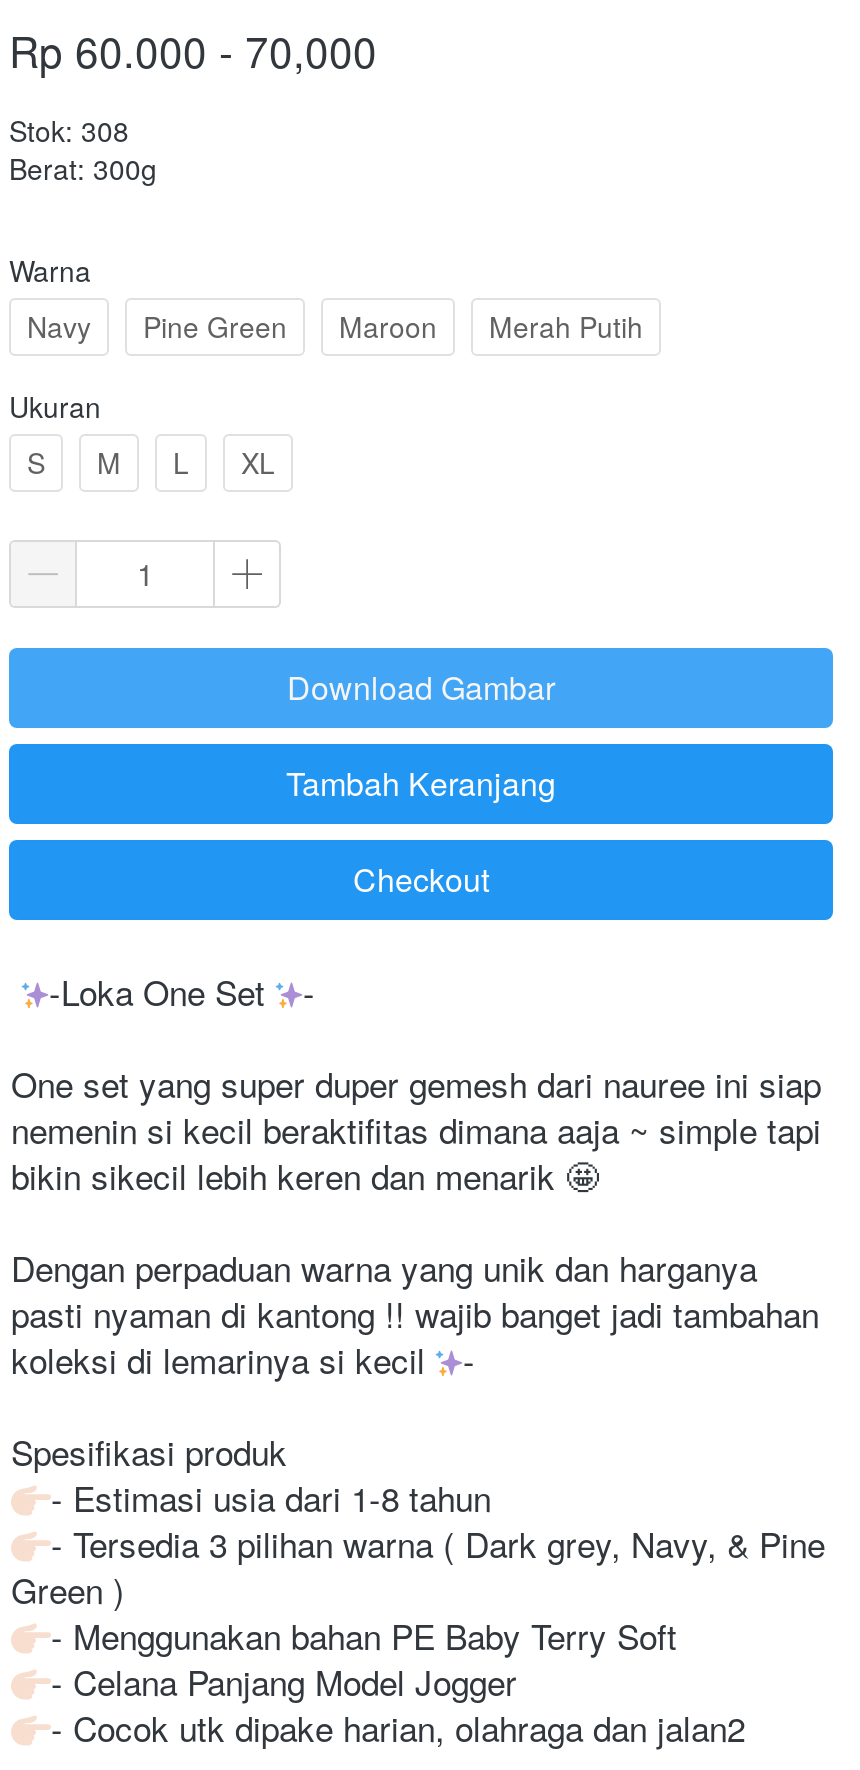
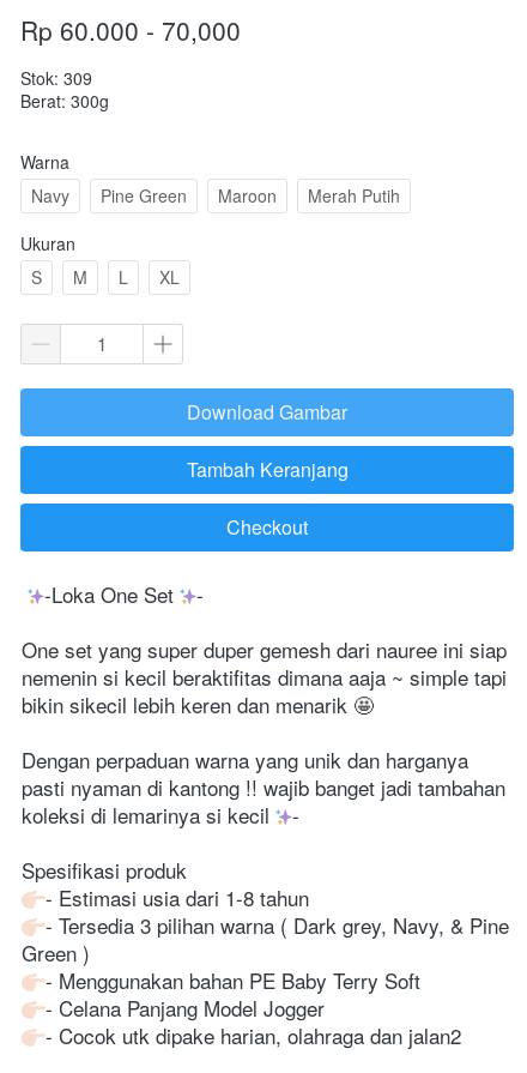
- Stok: 308
+ Stok: 309
